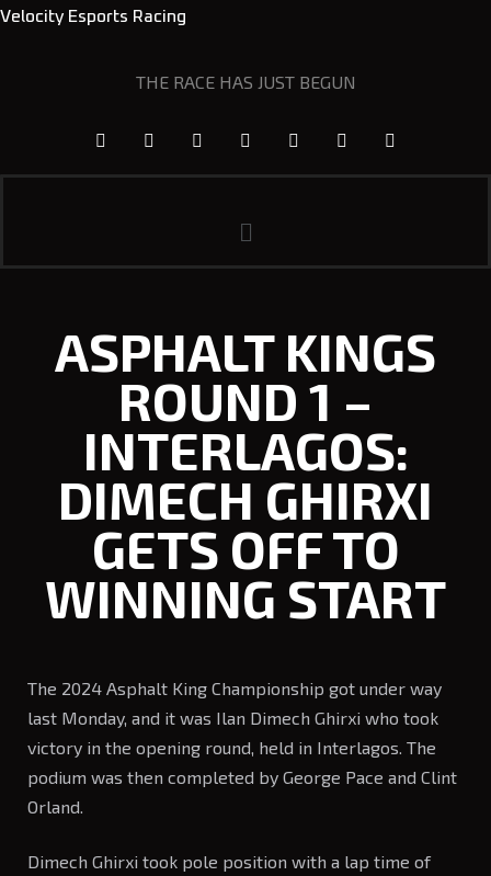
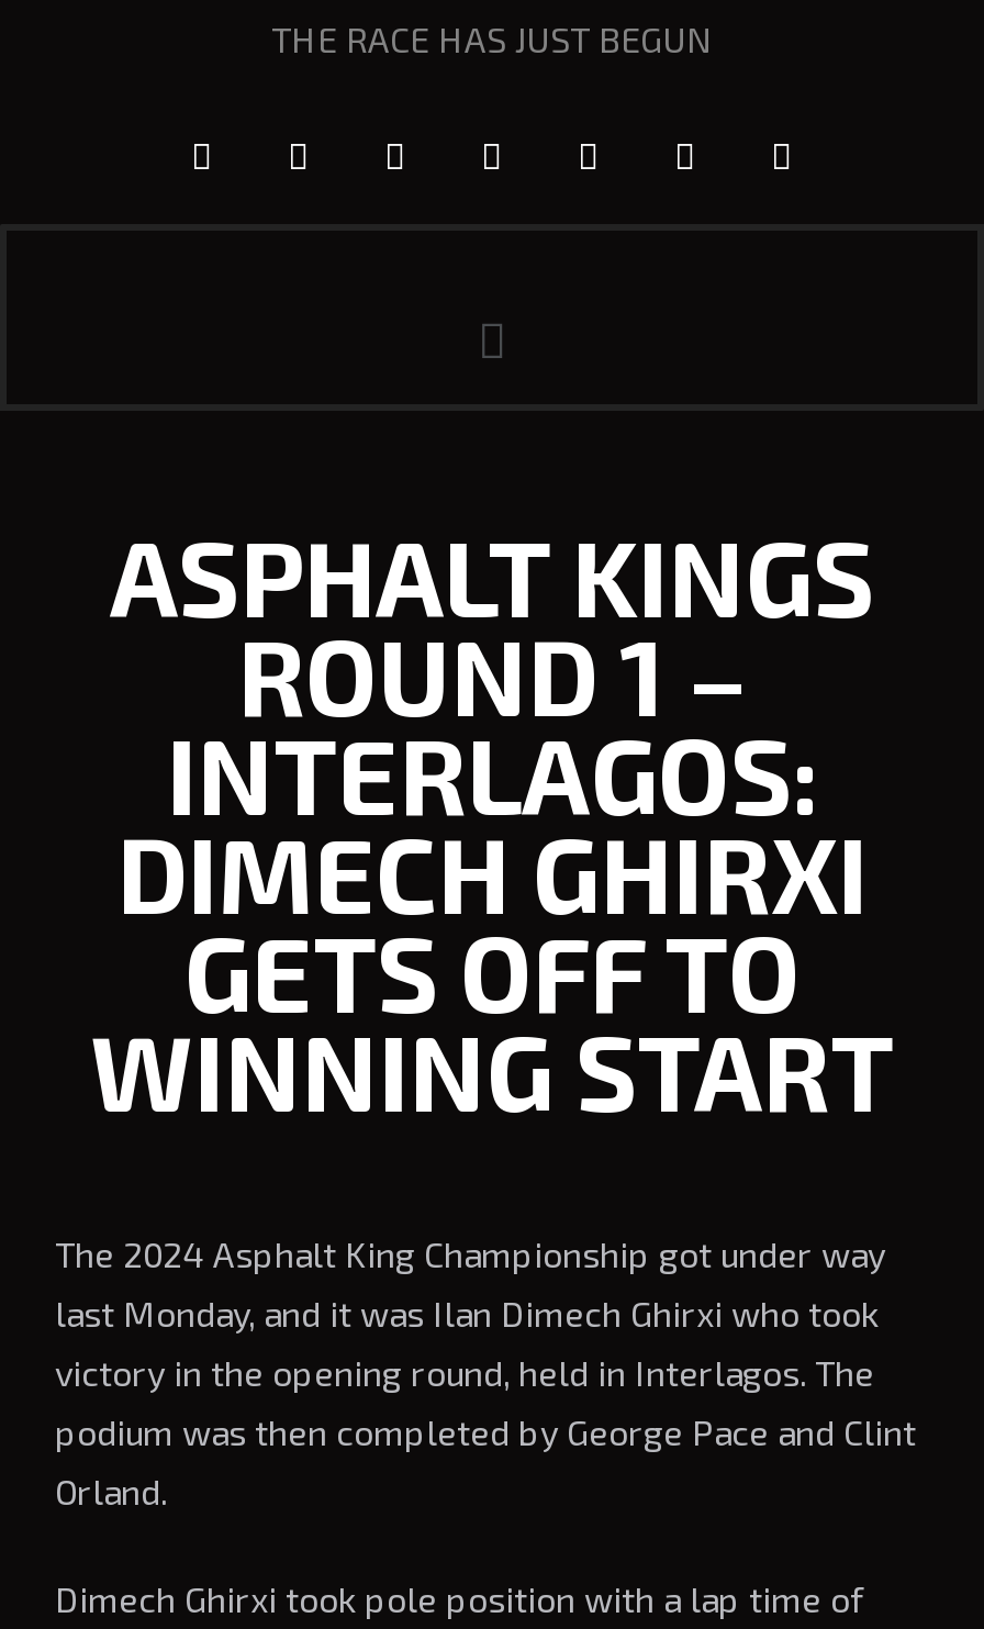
- Velocity Esports Racing
